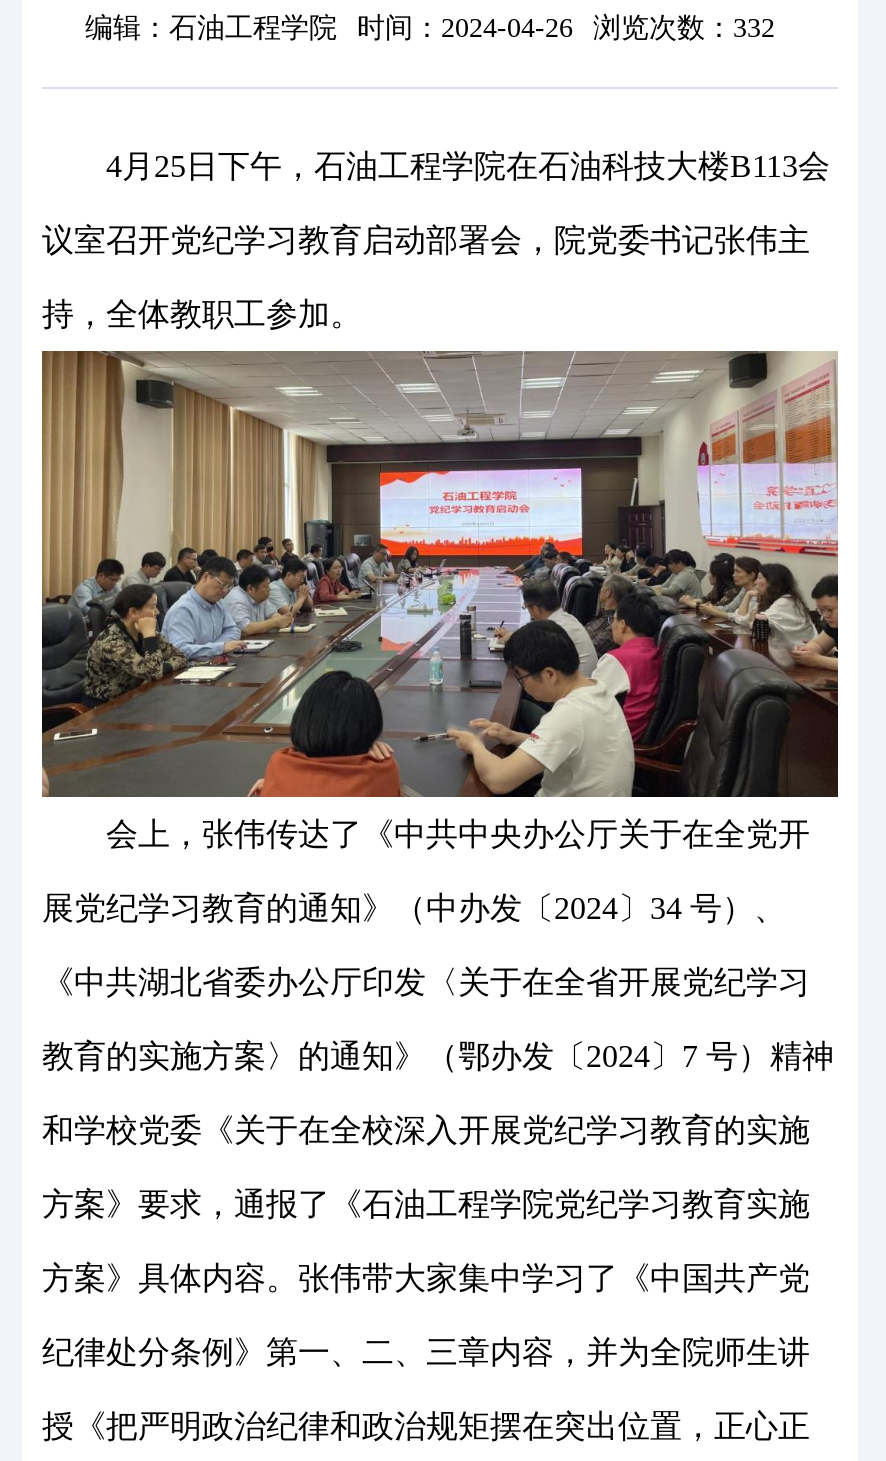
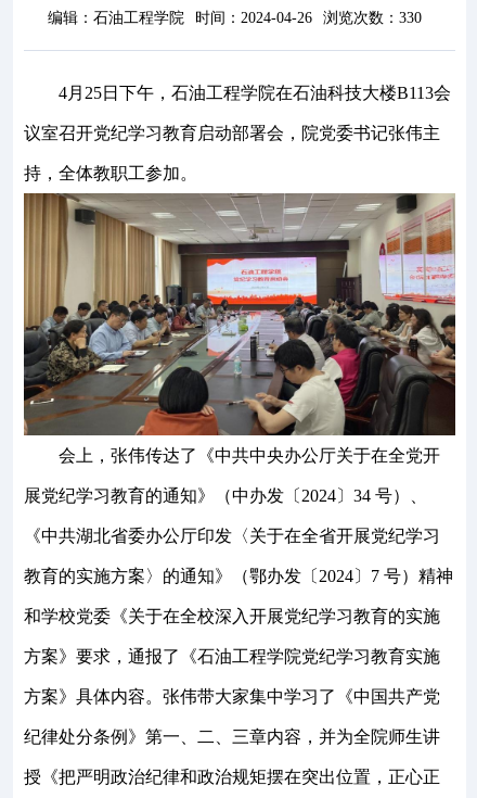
- 编辑：石油工程学院 时间：2024-04-26 浏览次数：332
+ 编辑：石油工程学院 时间：2024-04-26 浏览次数：330
